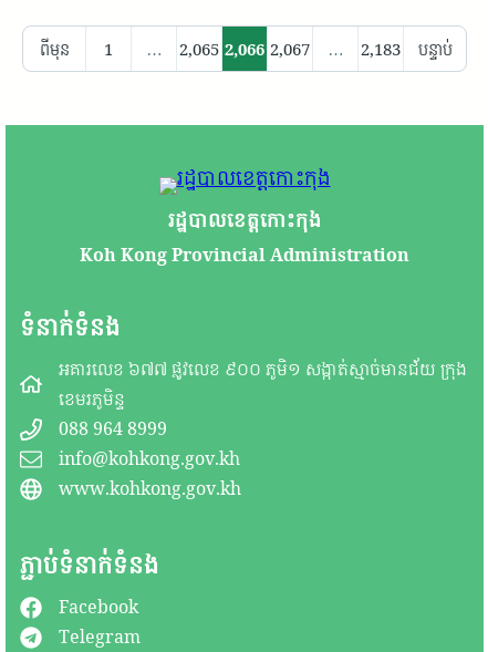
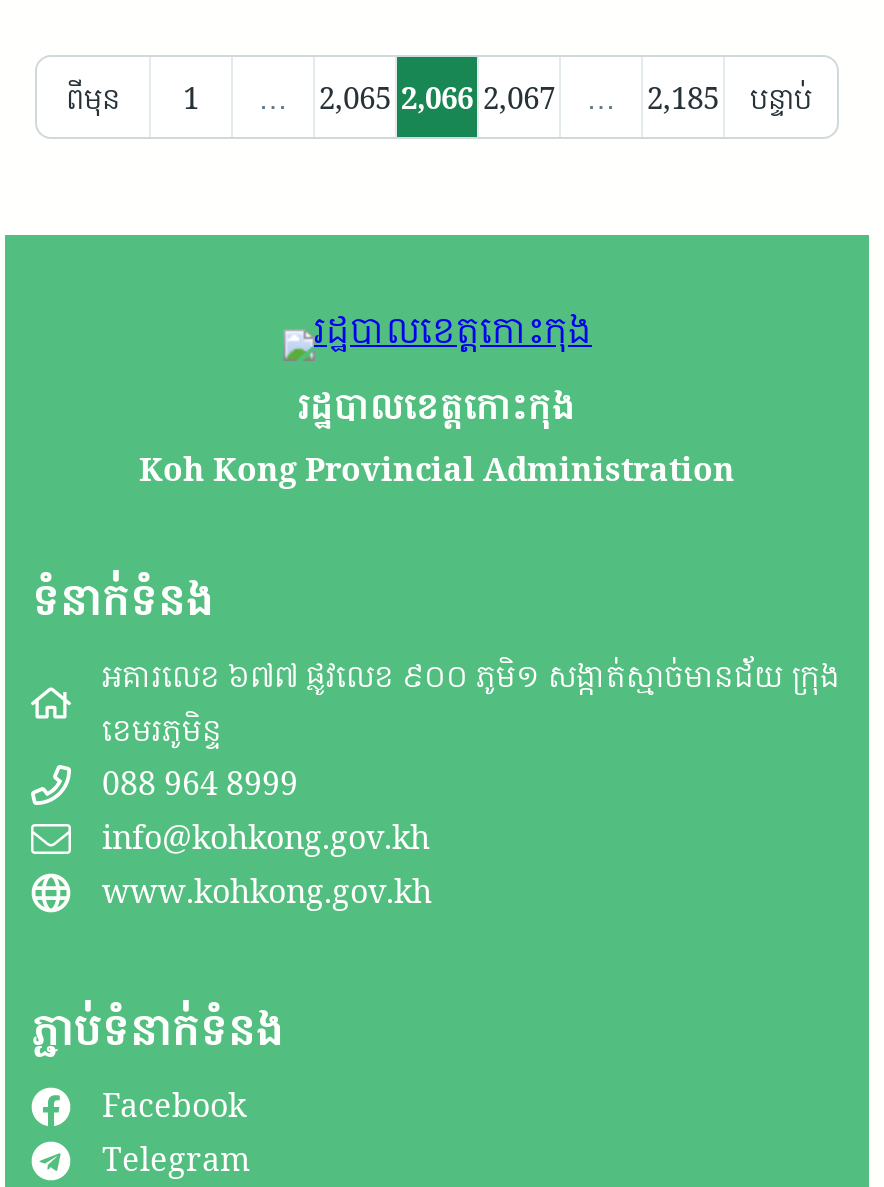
- 2,183
+ 2,185
